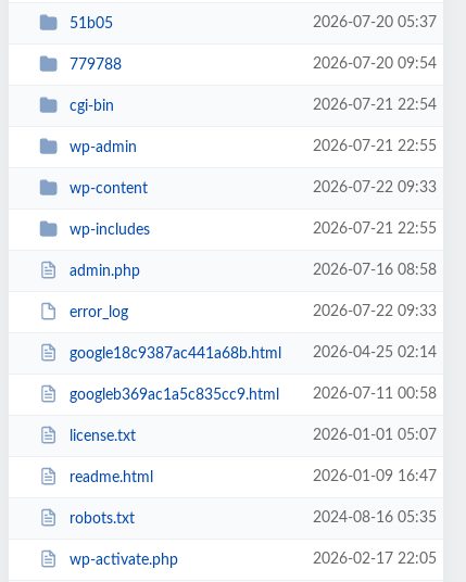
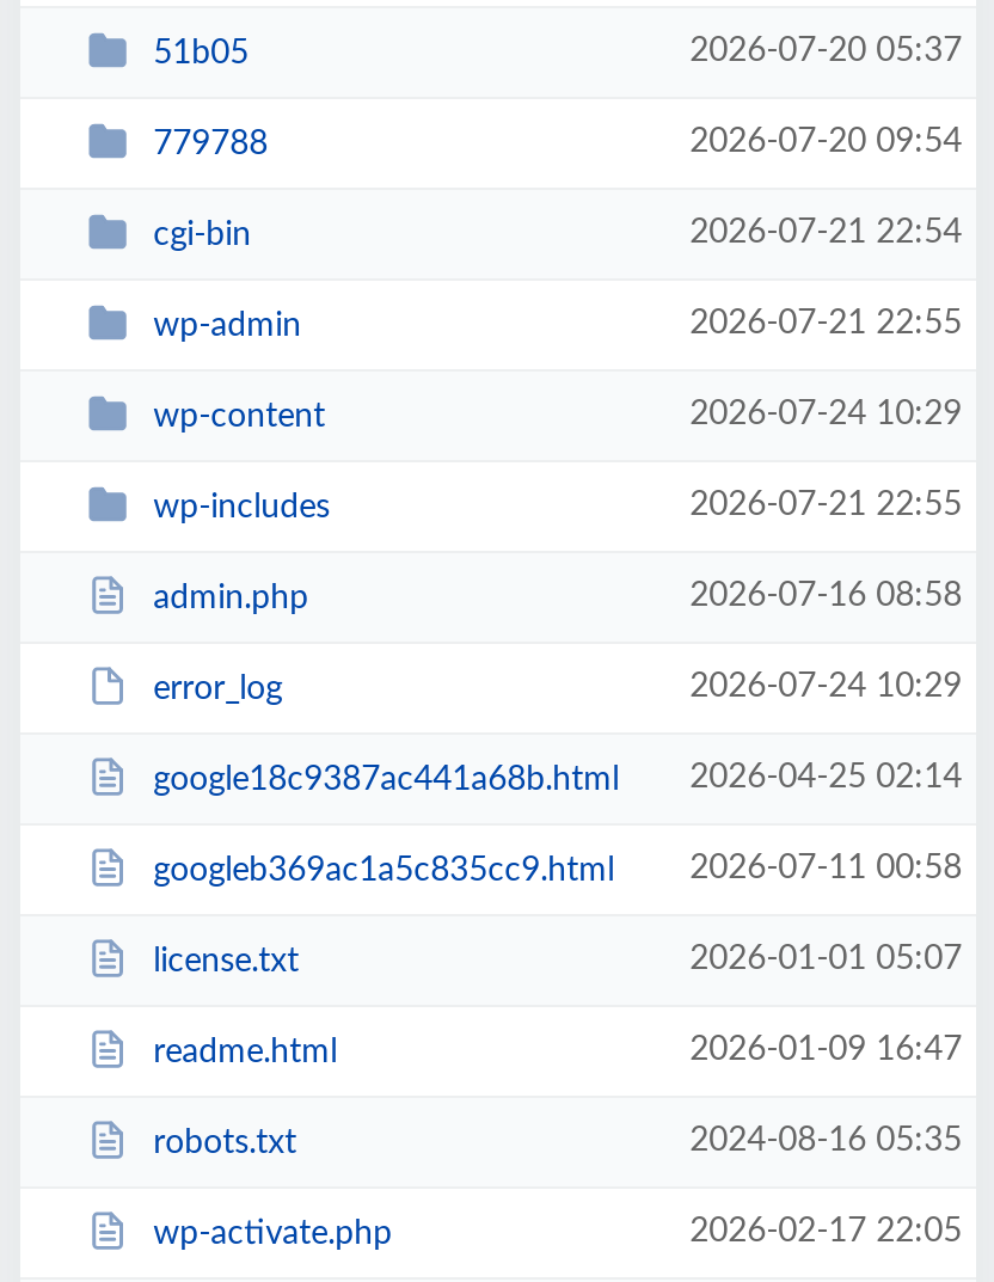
- 2026-07-22 09:33
+ 2026-07-24 10:29

- 2026-07-22 09:33
+ 2026-07-24 10:29
